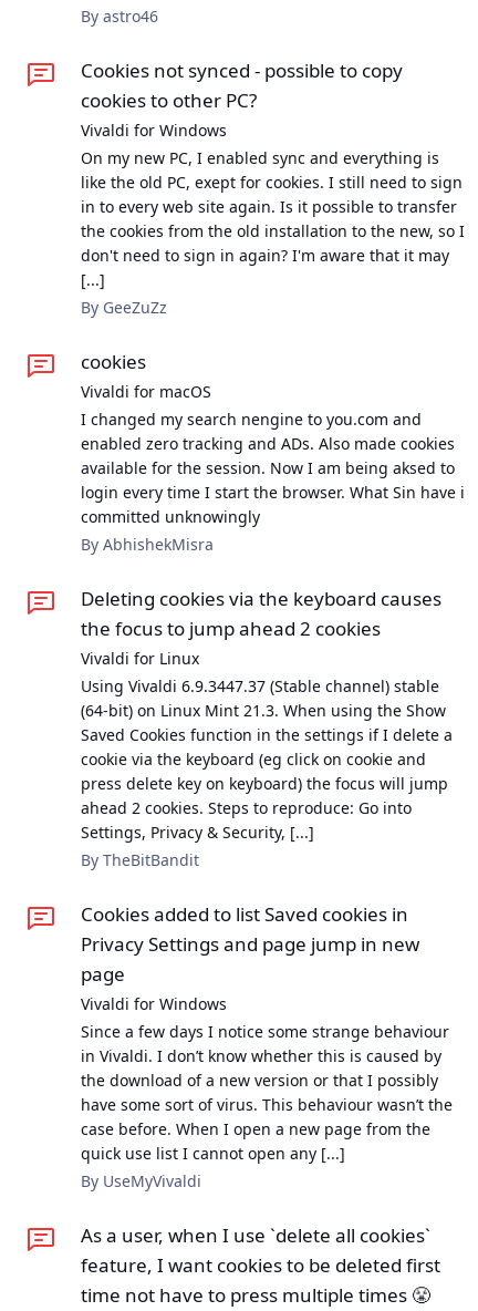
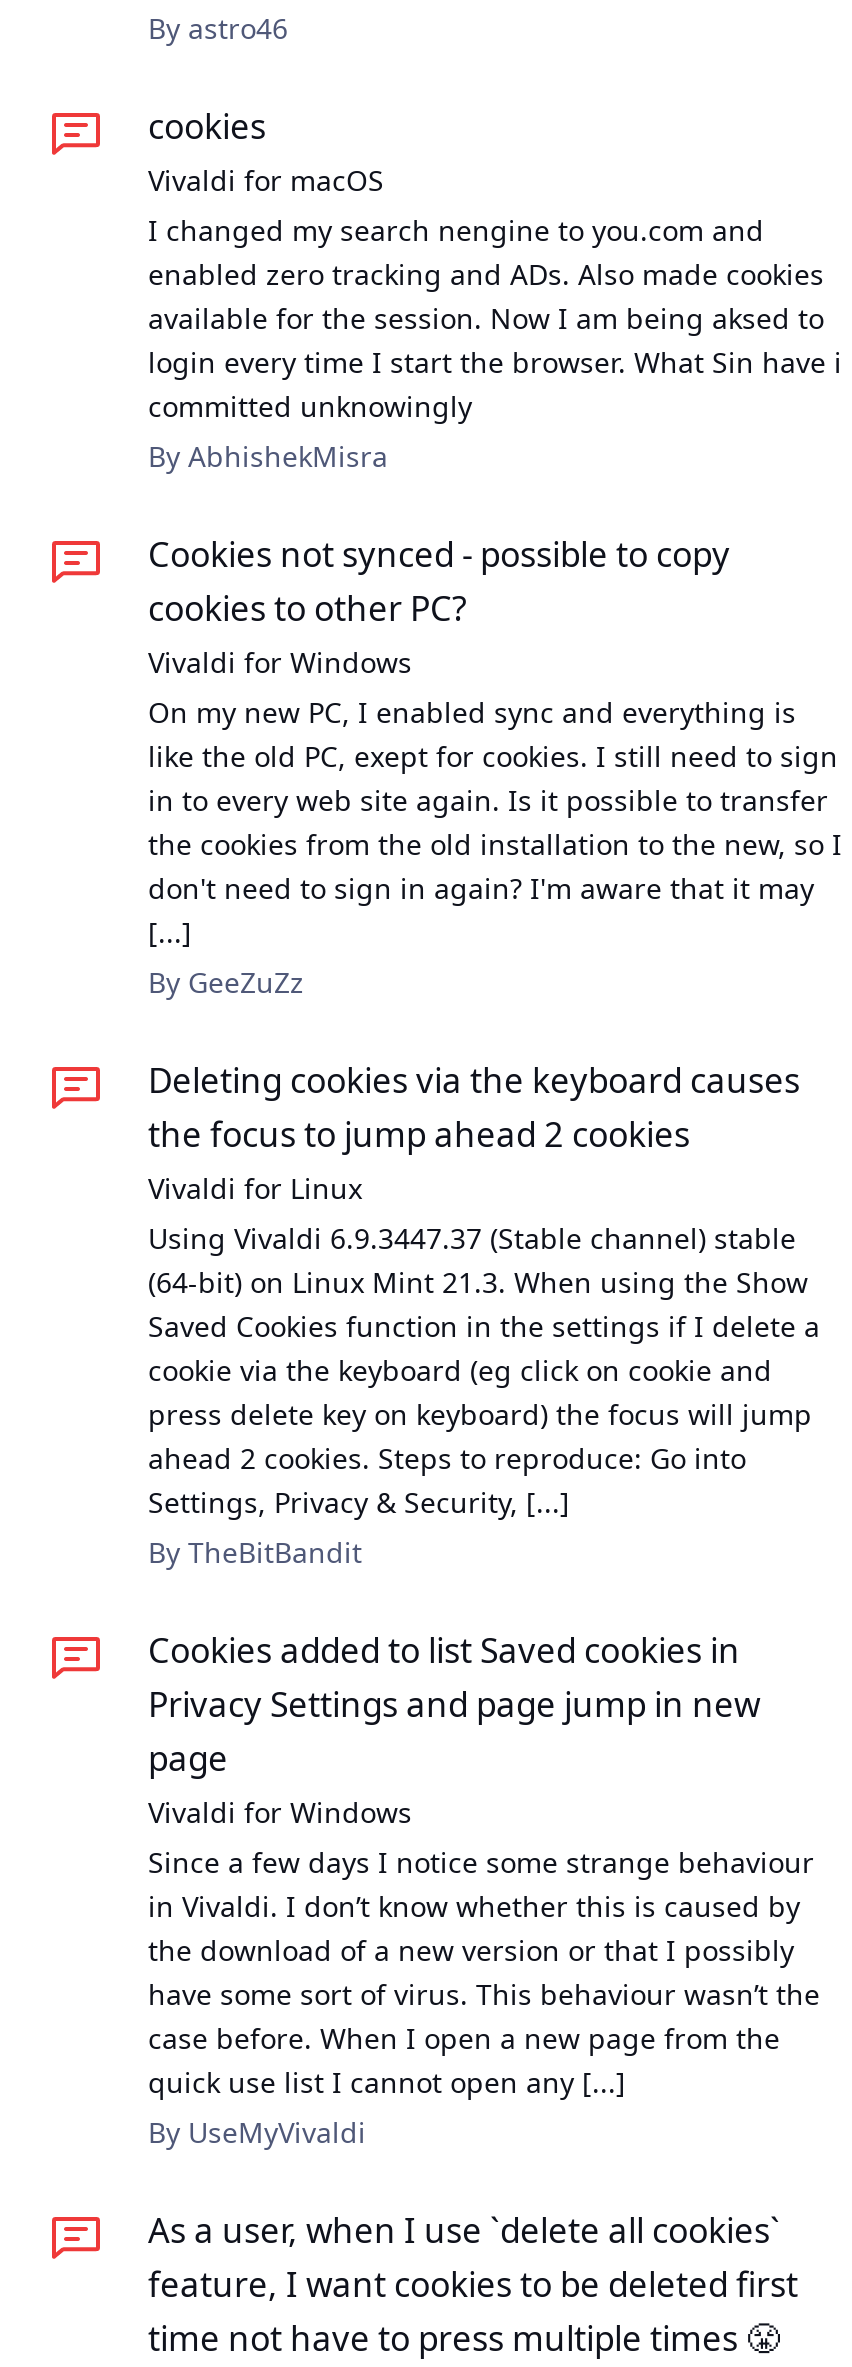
moved down: Cookies not synced - possible to copy | cookies to other PC? | Vivaldi for Windows | ... | don't need to sign in again? I'm aware that it may | By GeeZuZz

moved up: cookies | Vivaldi for macOS | I changed my search nengine to you.com and | enabled zero tracking and ADs. Also made cookies | available for the session. Now I am being aksed to | login every time I start the browser. What Sin have i | committed unknowingly | By AbhishekMisra
